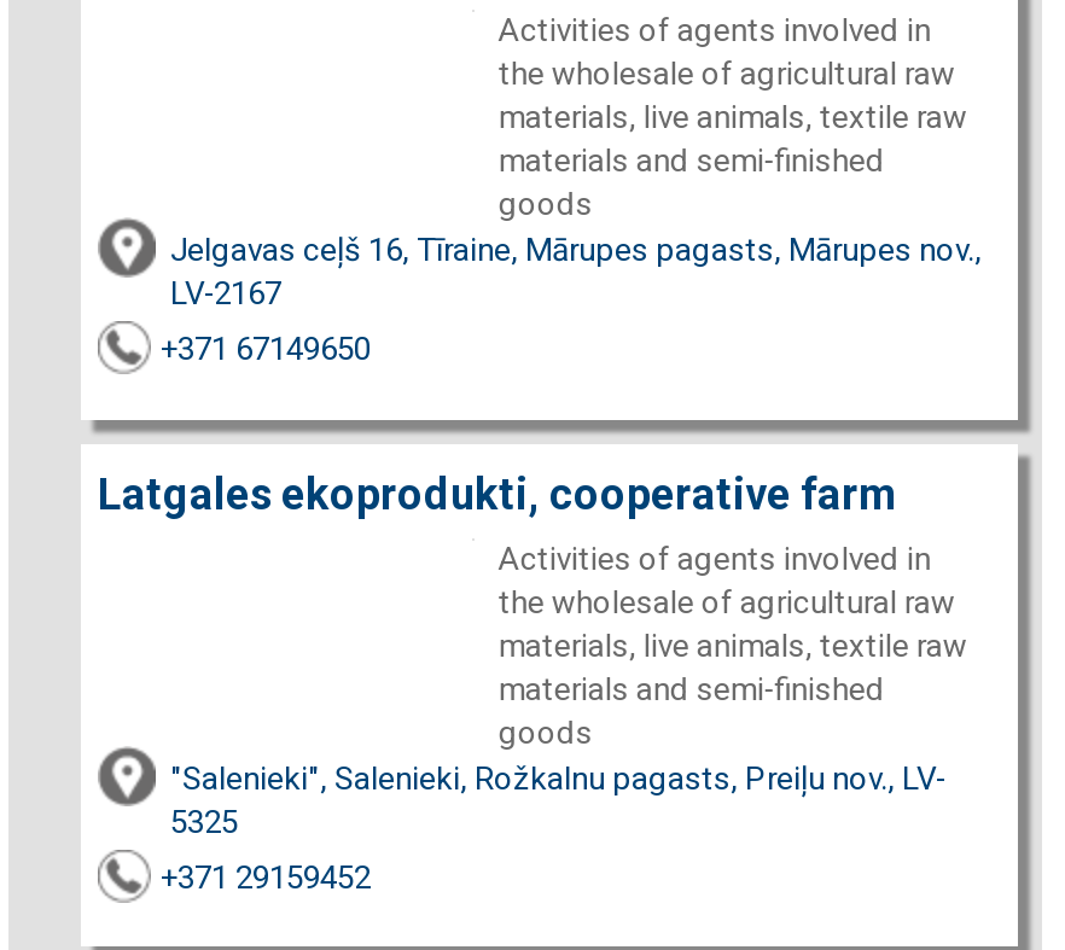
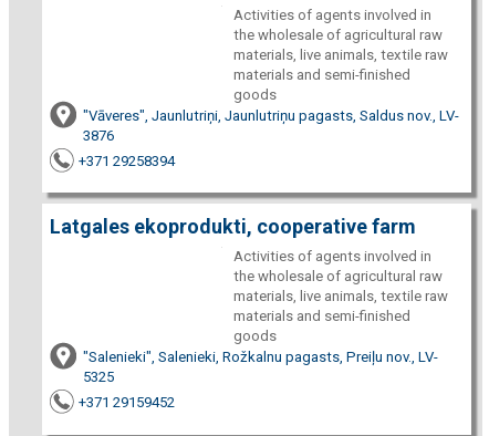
- Jelgavas ceļš 16, Tīraine, Mārupes pagasts, Mārupes nov.,
- LV-2167
+ "Vāveres", Jaunlutriņi, Jaunlutriņu pagasts, Saldus nov., LV-
+ 3876

- +371 67149650
+ +371 29258394
